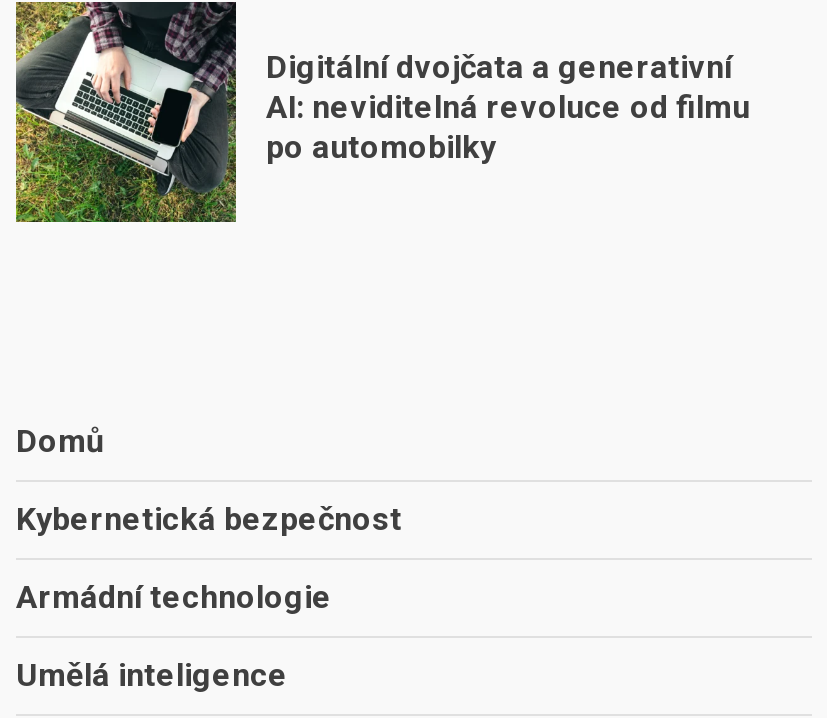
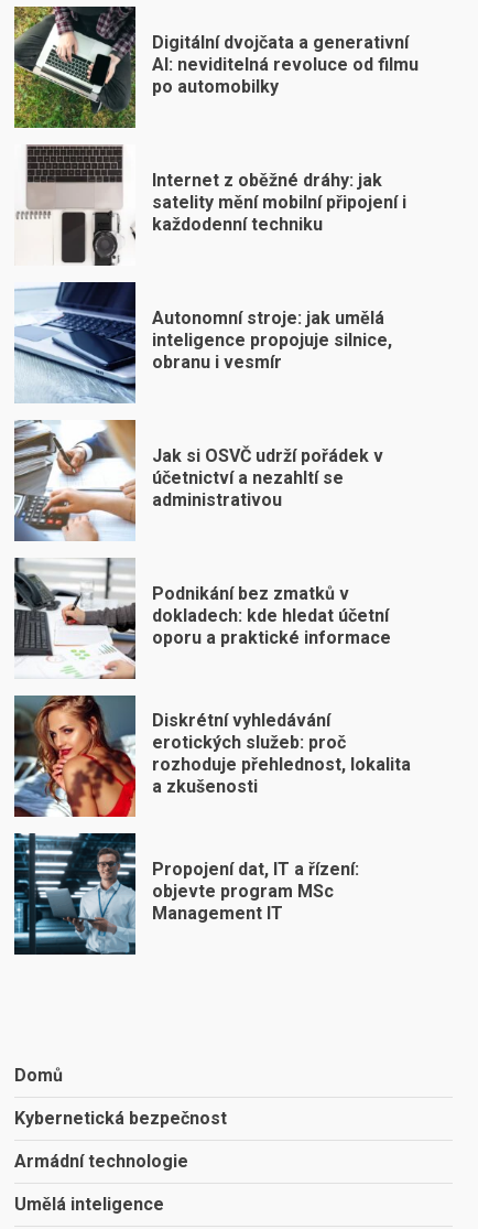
+ [image]
+ Autonomní stroje: jak umělá
+ inteligence propojuje silnice,
+ obranu i vesmír

+ [image]
+ Jak si OSVČ udrží pořádek v
+ účetnictví a nezahltí se
+ administrativou

+ [image]
+ Podnikání bez zmatků v
+ dokladech: kde hledat účetní
+ oporu a praktické informace

+ [image]
+ Diskrétní vyhledávání
+ erotických služeb: proč
+ rozhoduje přehlednost, lokalita
+ a zkušenosti

+ [image]
+ Propojení dat, IT a řízení:
+ objevte program MSc
+ Management IT

+ [image]
+ Internet z oběžné dráhy: jak
+ satelity mění mobilní připojení i
+ každodenní techniku
